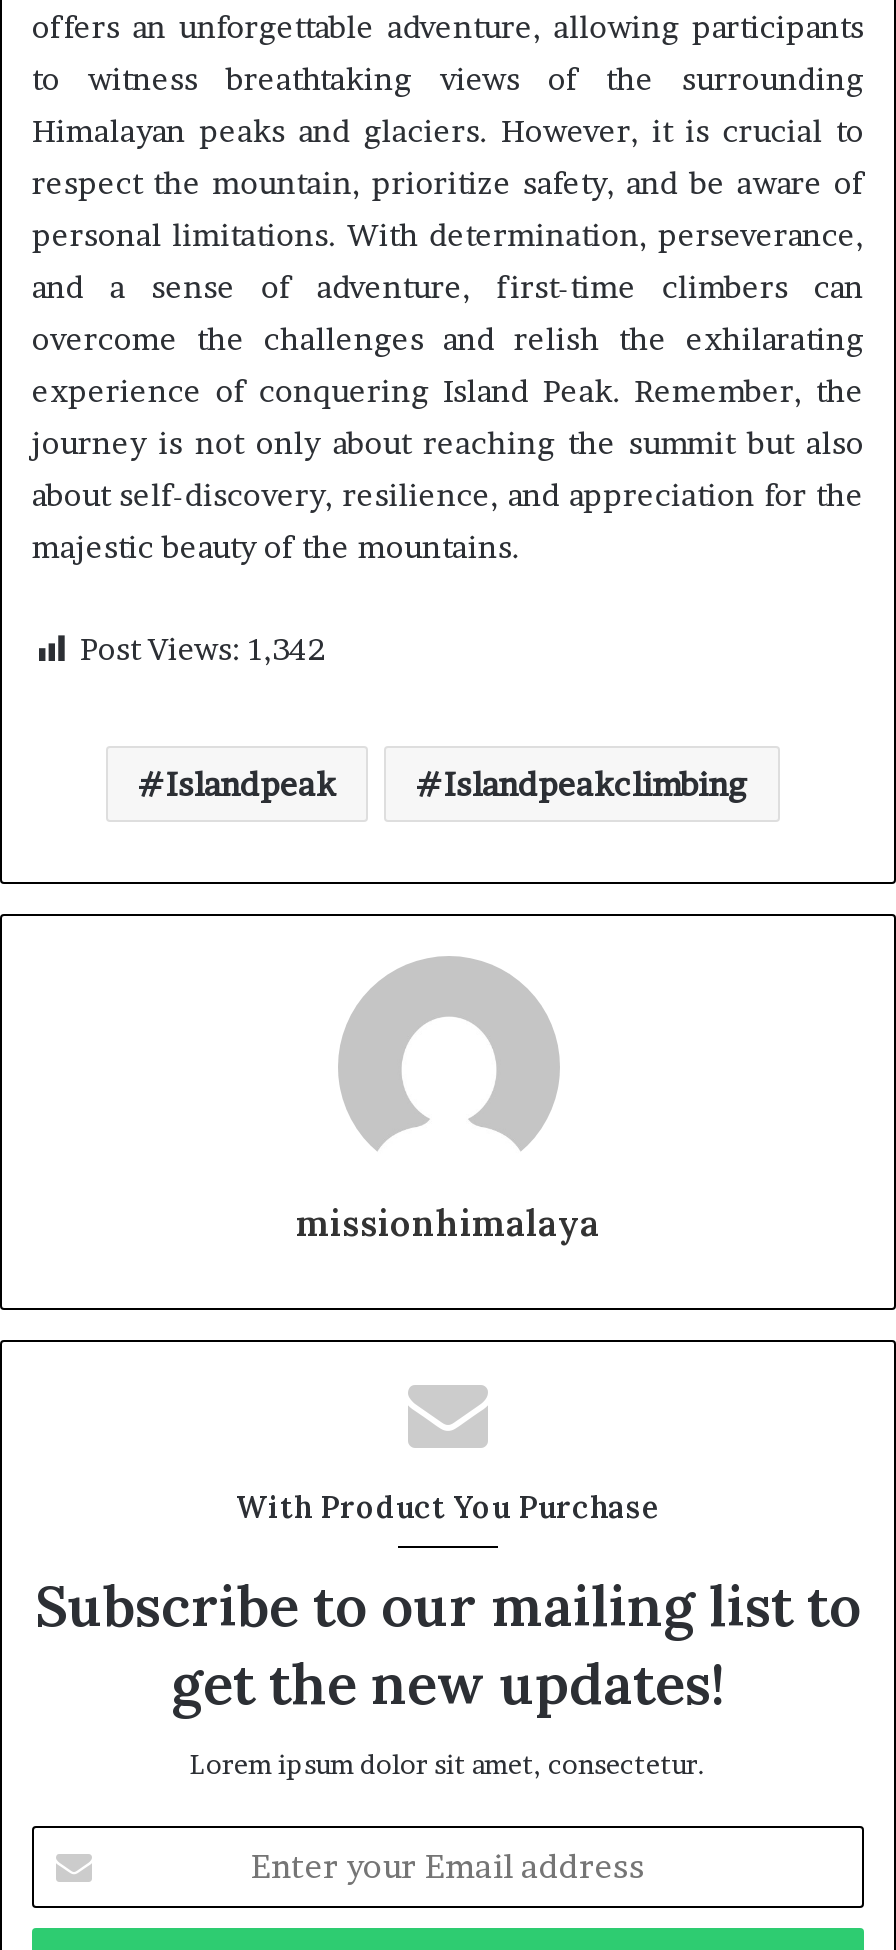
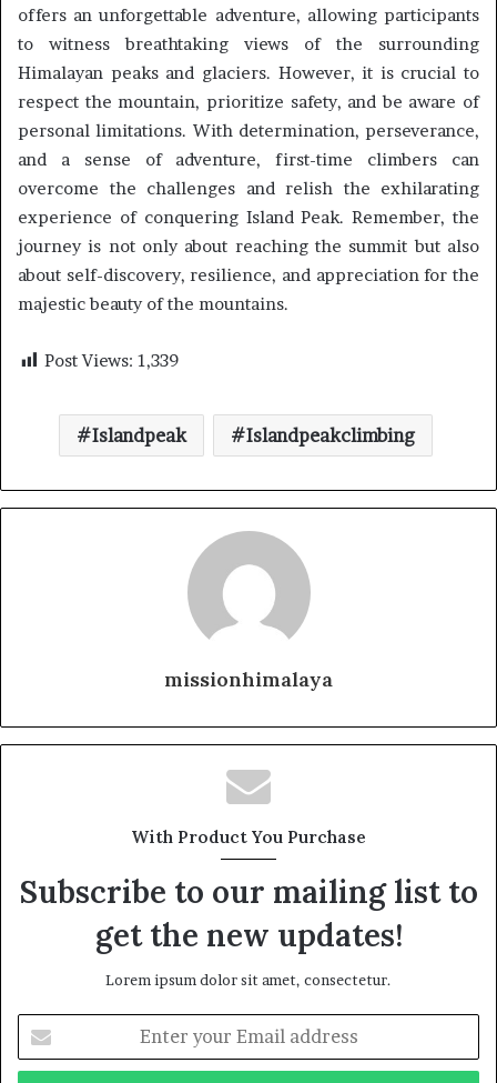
- Post Views: 1,342
+ Post Views: 1,339
